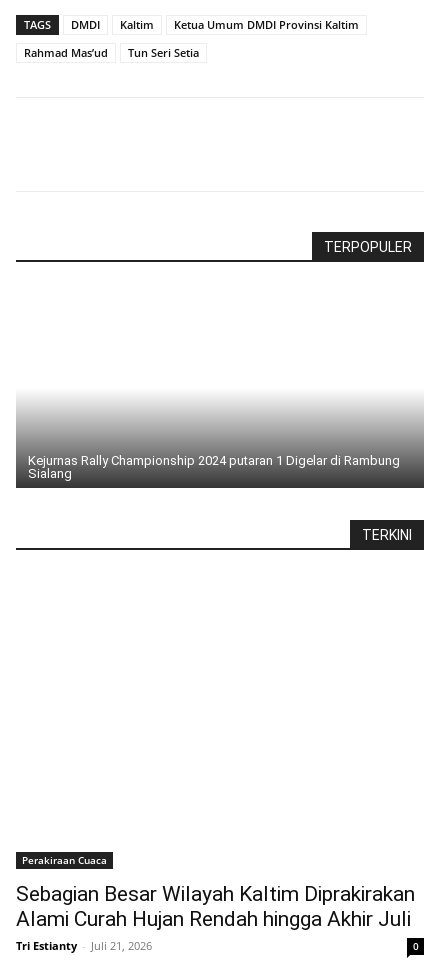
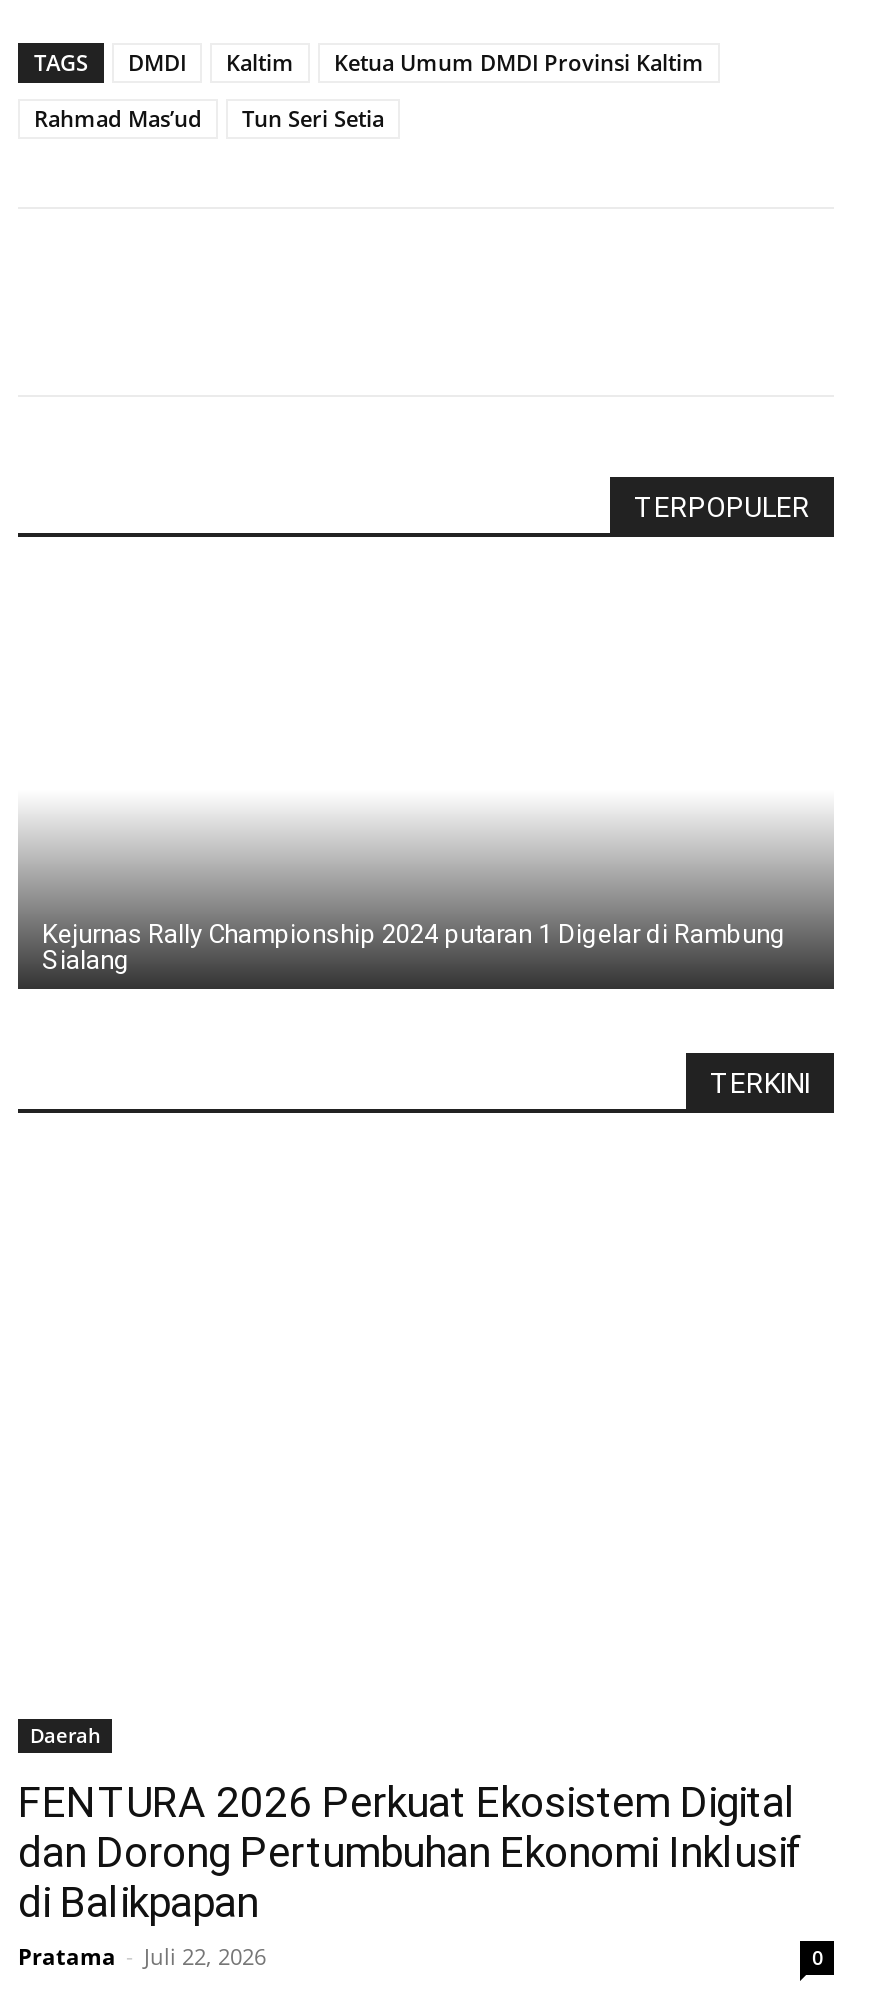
- Perakiraan Cuaca
+ Daerah

- Sebagian Besar Wilayah Kaltim Diprakirakan
- Alami Curah Hujan Rendah hingga Akhir Juli
- Tri Estianty - Juli 21, 2026
+ FENTURA 2026 Perkuat Ekosistem Digital
+ dan Dorong Pertumbuhan Ekonomi Inklusif
+ di Balikpapan
+ Pratama - Juli 22, 2026
